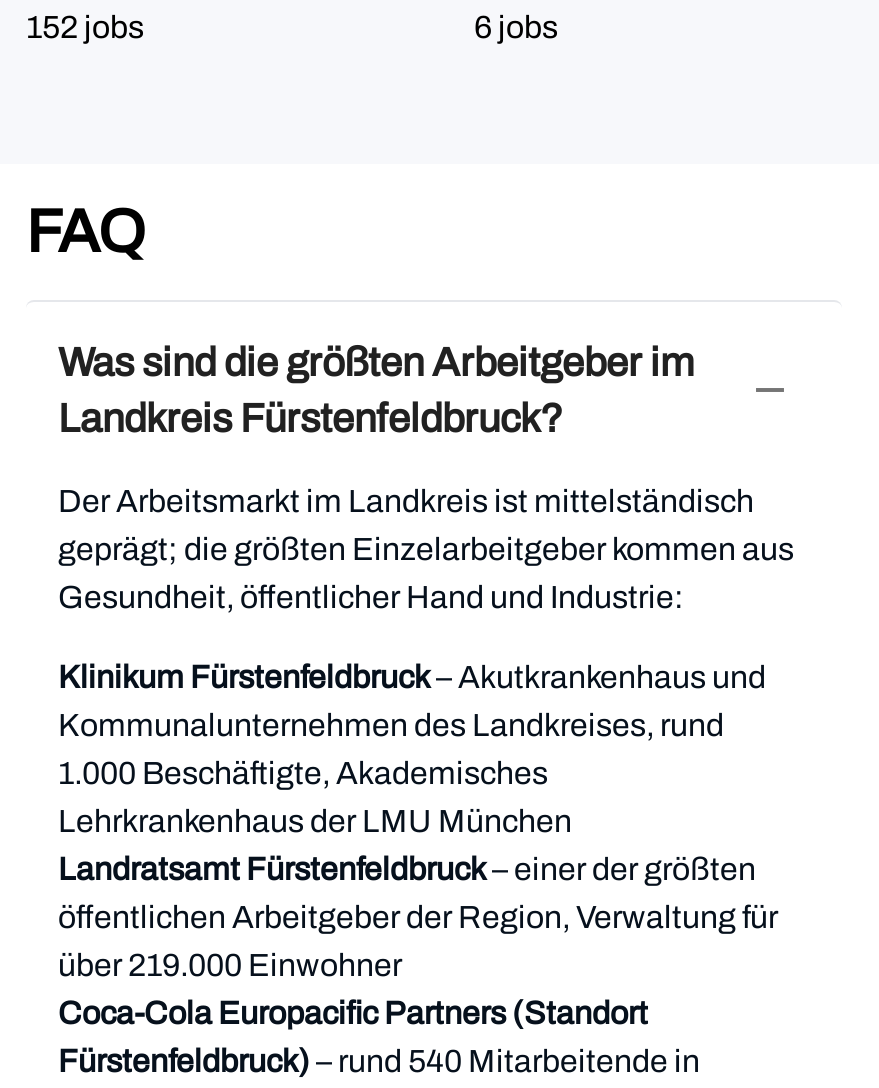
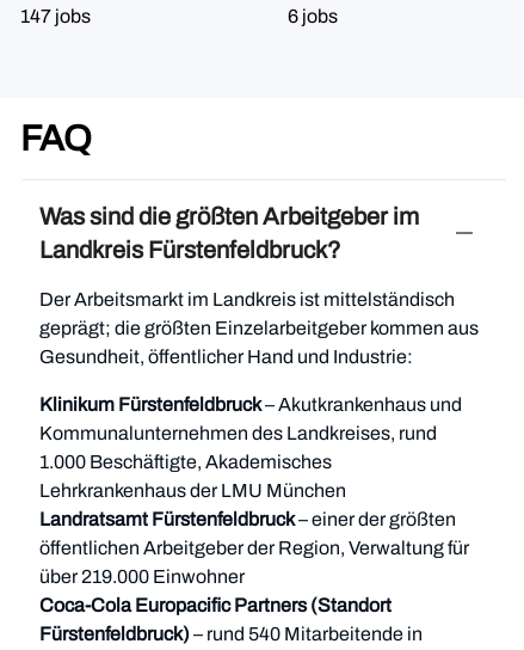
- 152 jobs
+ 147 jobs
